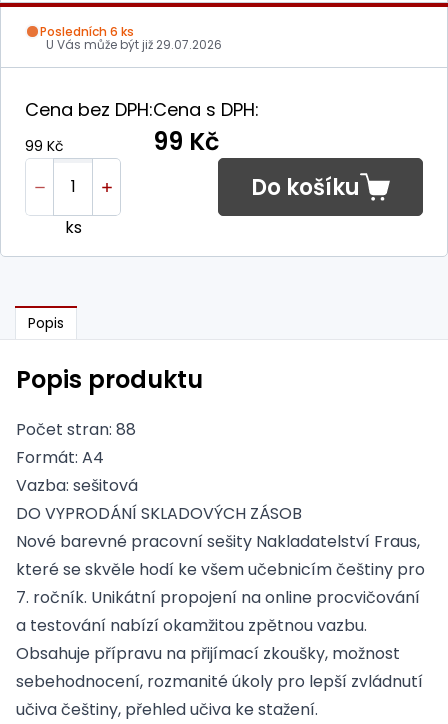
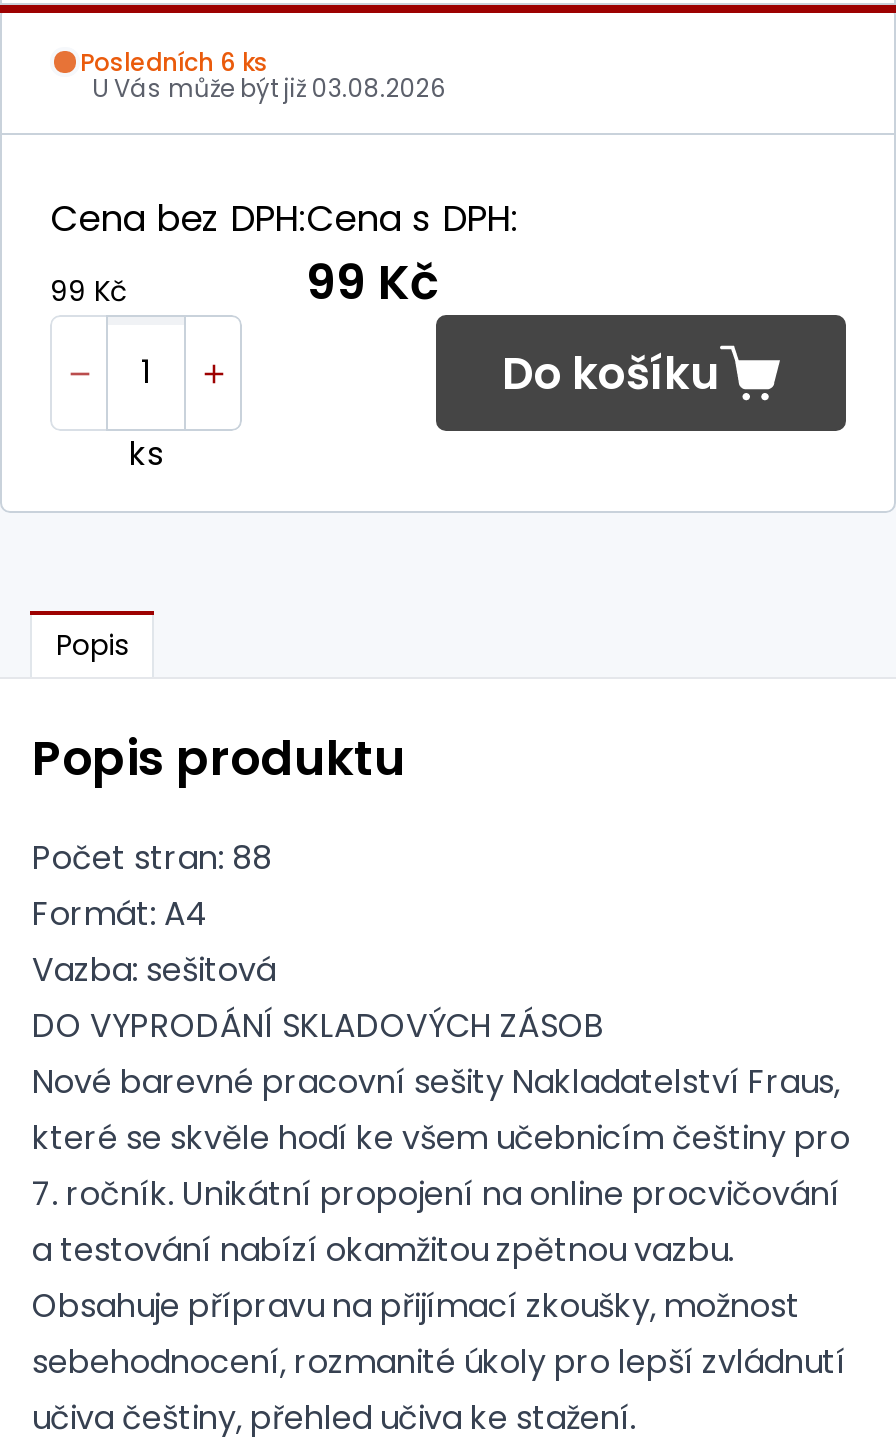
- U Vás může být již 29.07.2026
+ U Vás může být již 03.08.2026
